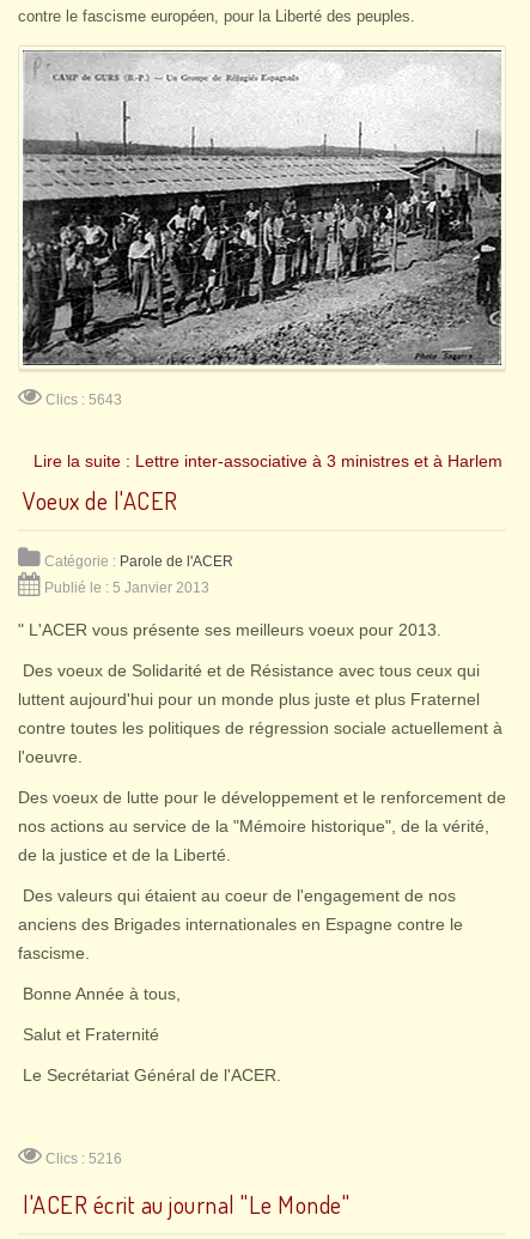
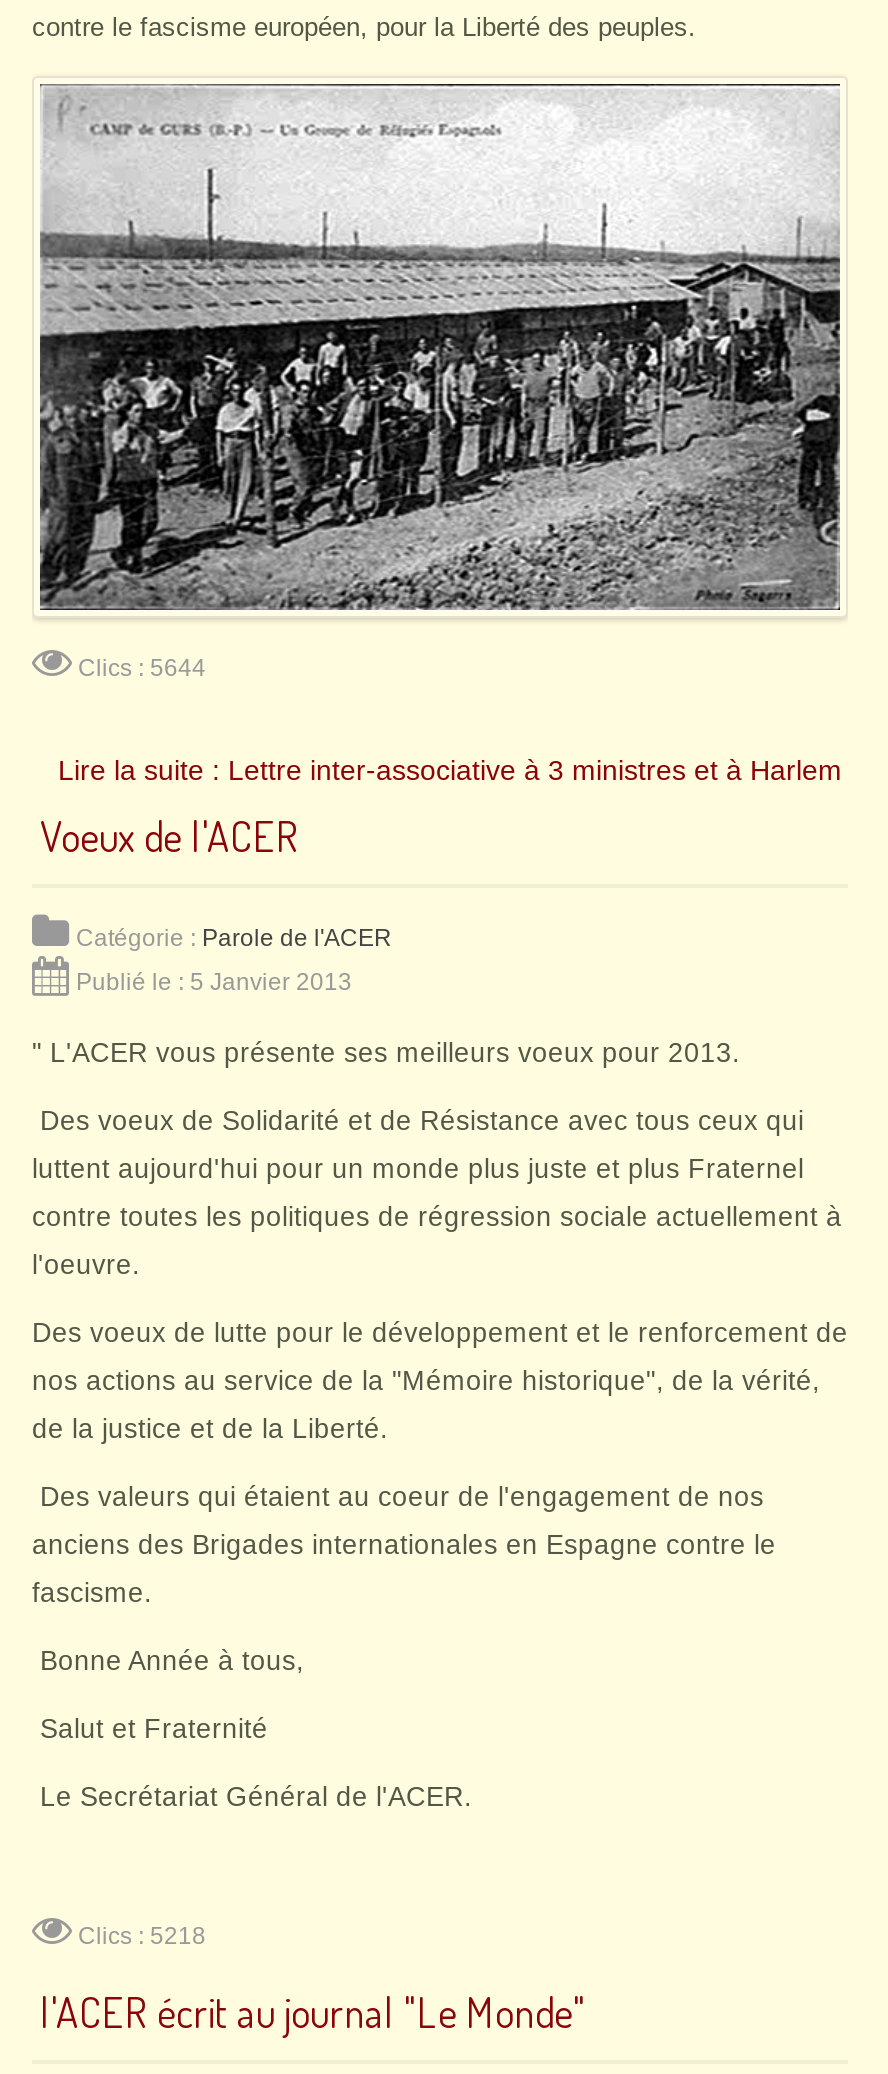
- Clics : 5643
+ Clics : 5644

- Clics : 5216
+ Clics : 5218
